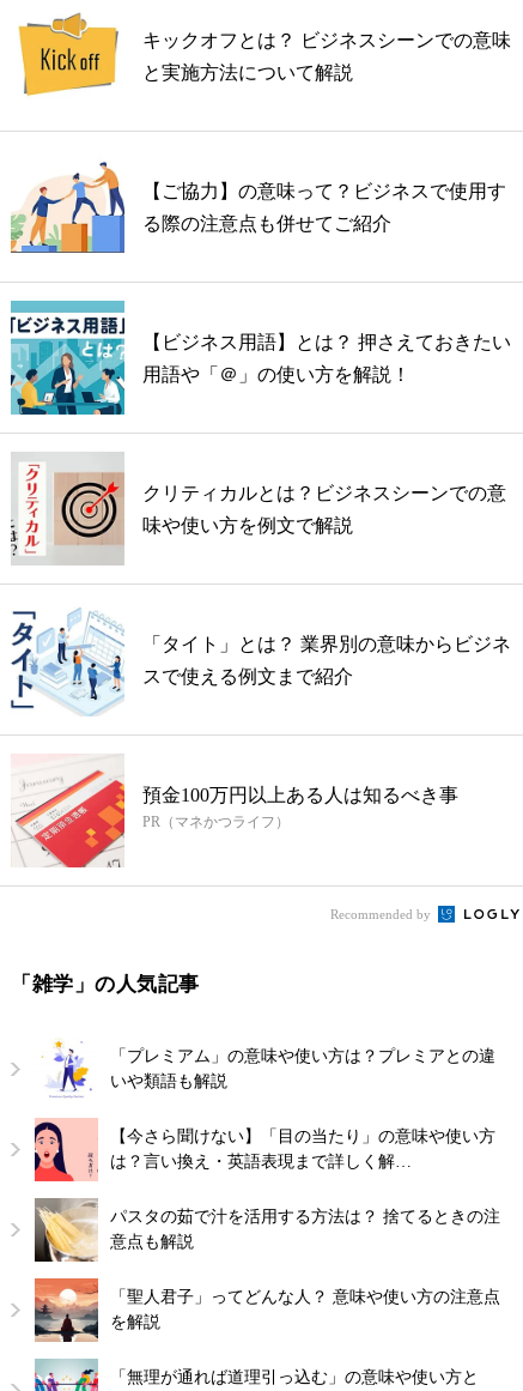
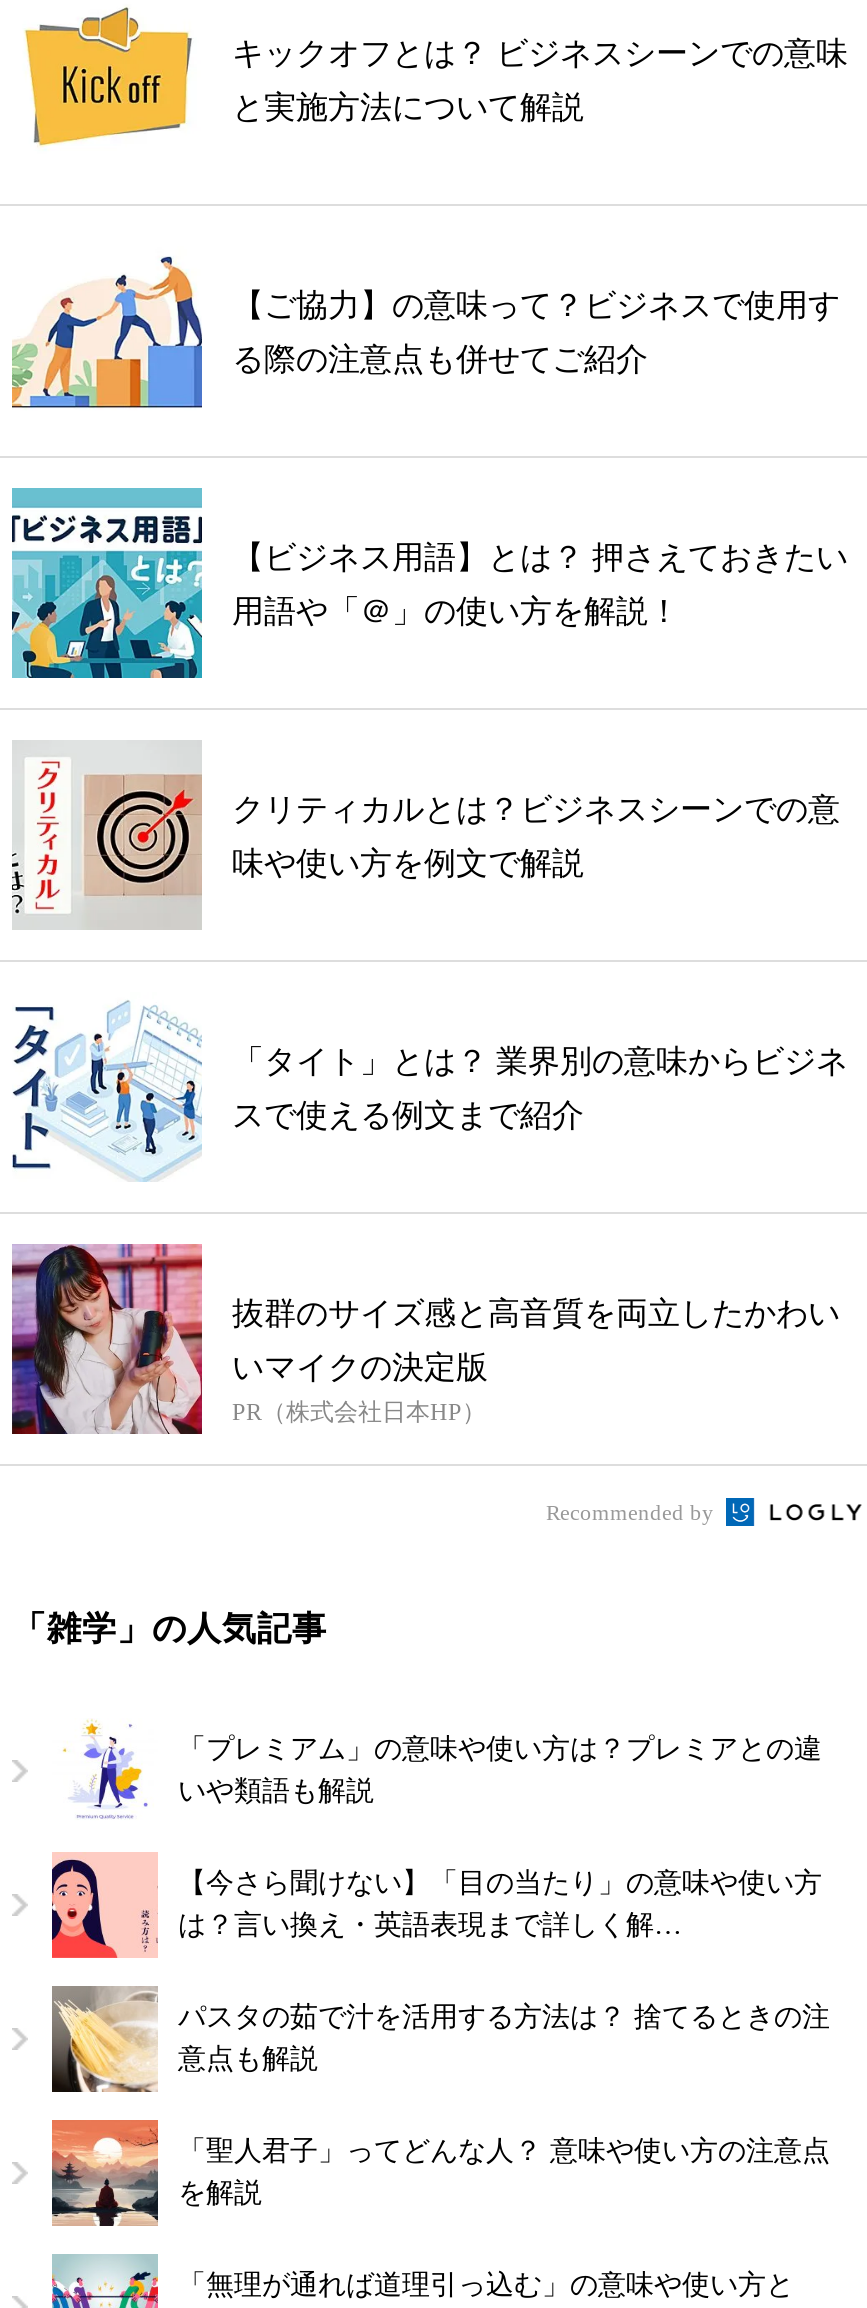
- [image]
- 預金100万円以上ある人は知るべき事
- PR（マネかつライフ）
+ [image]
+ 抜群のサイズ感と高音質を両立したかわい
+ いマイクの決定版
+ PR（株式会社日本HP）
